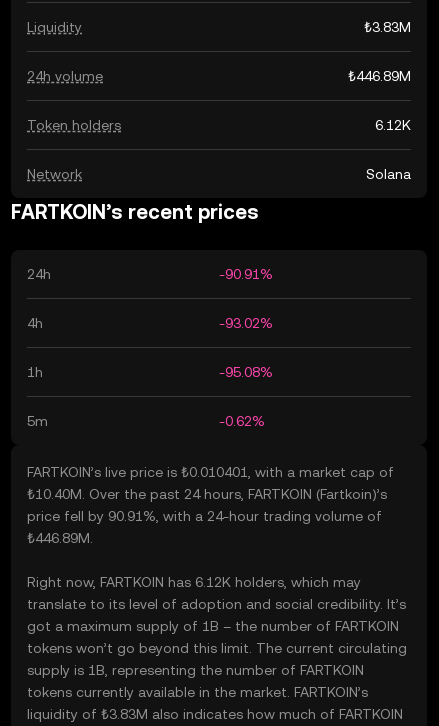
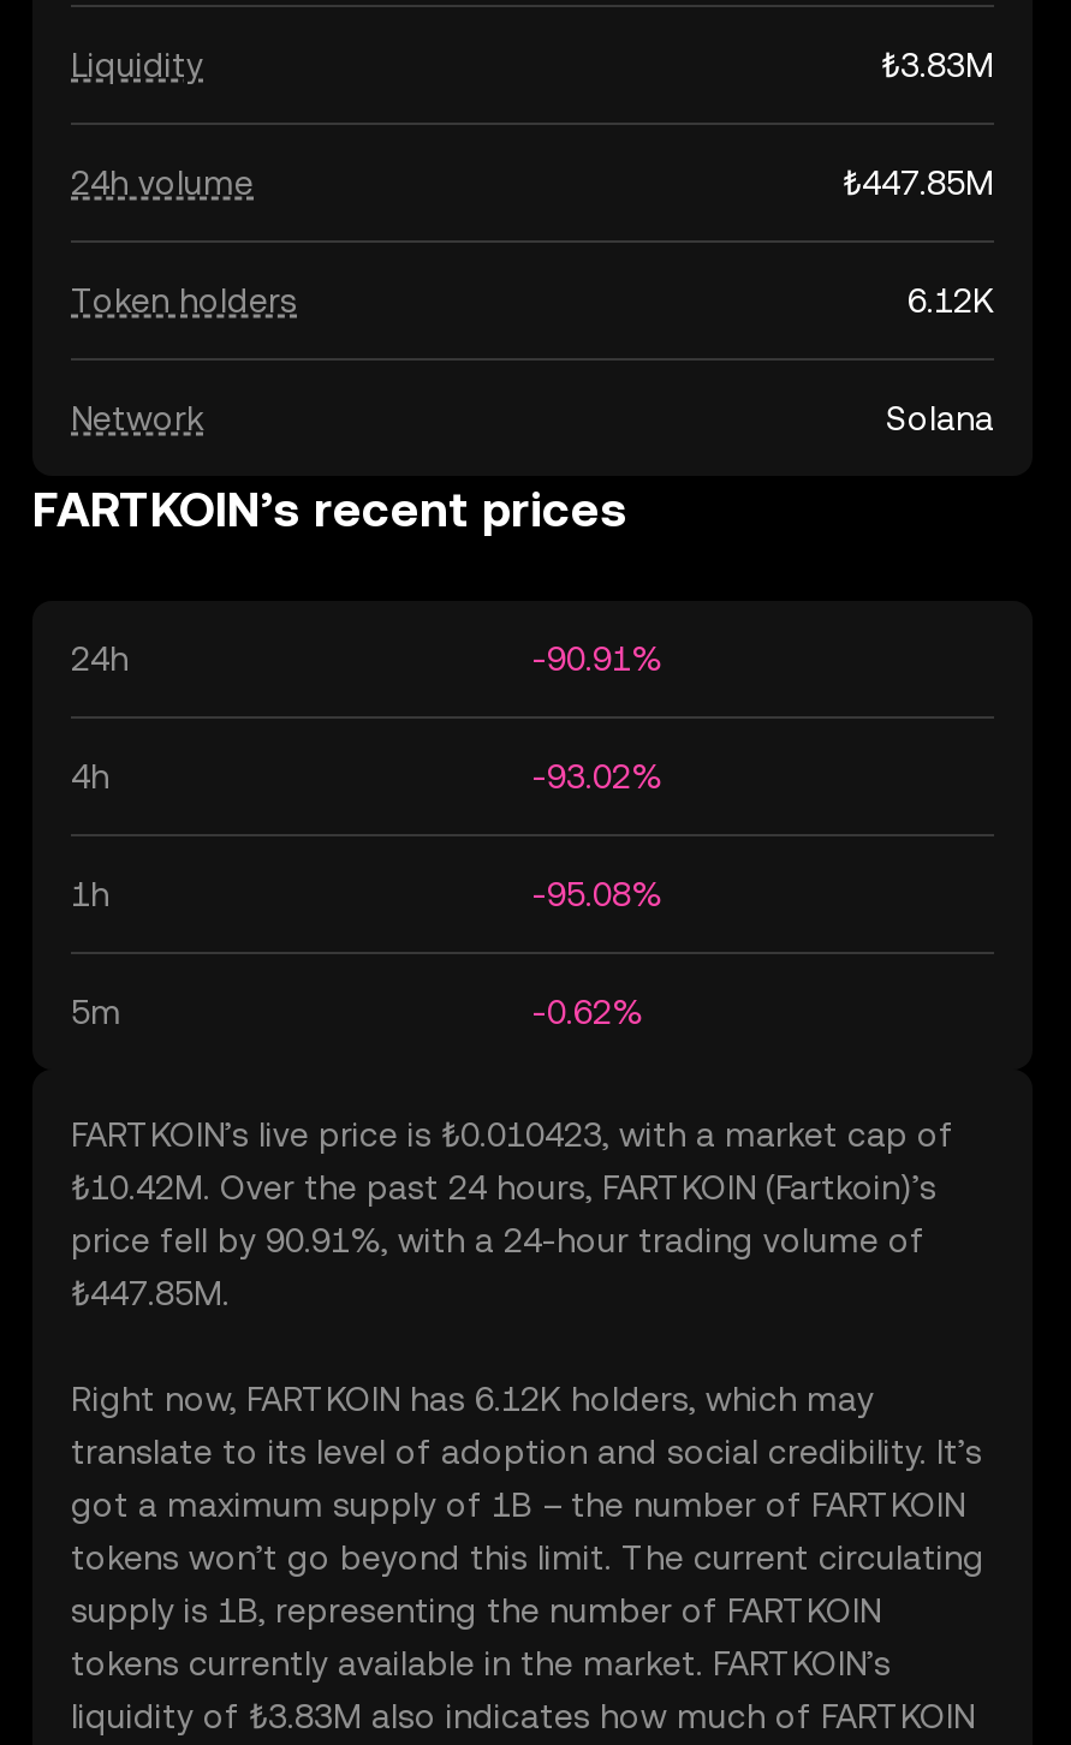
- ₺446.89M
+ ₺447.85M

- FARTKOIN’s live price is ₺0.010401, with a market cap of
+ FARTKOIN’s live price is ₺0.010423, with a market cap of

- ₺10.40M. Over the past 24 hours, FARTKOIN (Fartkoin)’s
+ ₺10.42M. Over the past 24 hours, FARTKOIN (Fartkoin)’s

- ₺446.89M.
+ ₺447.85M.
